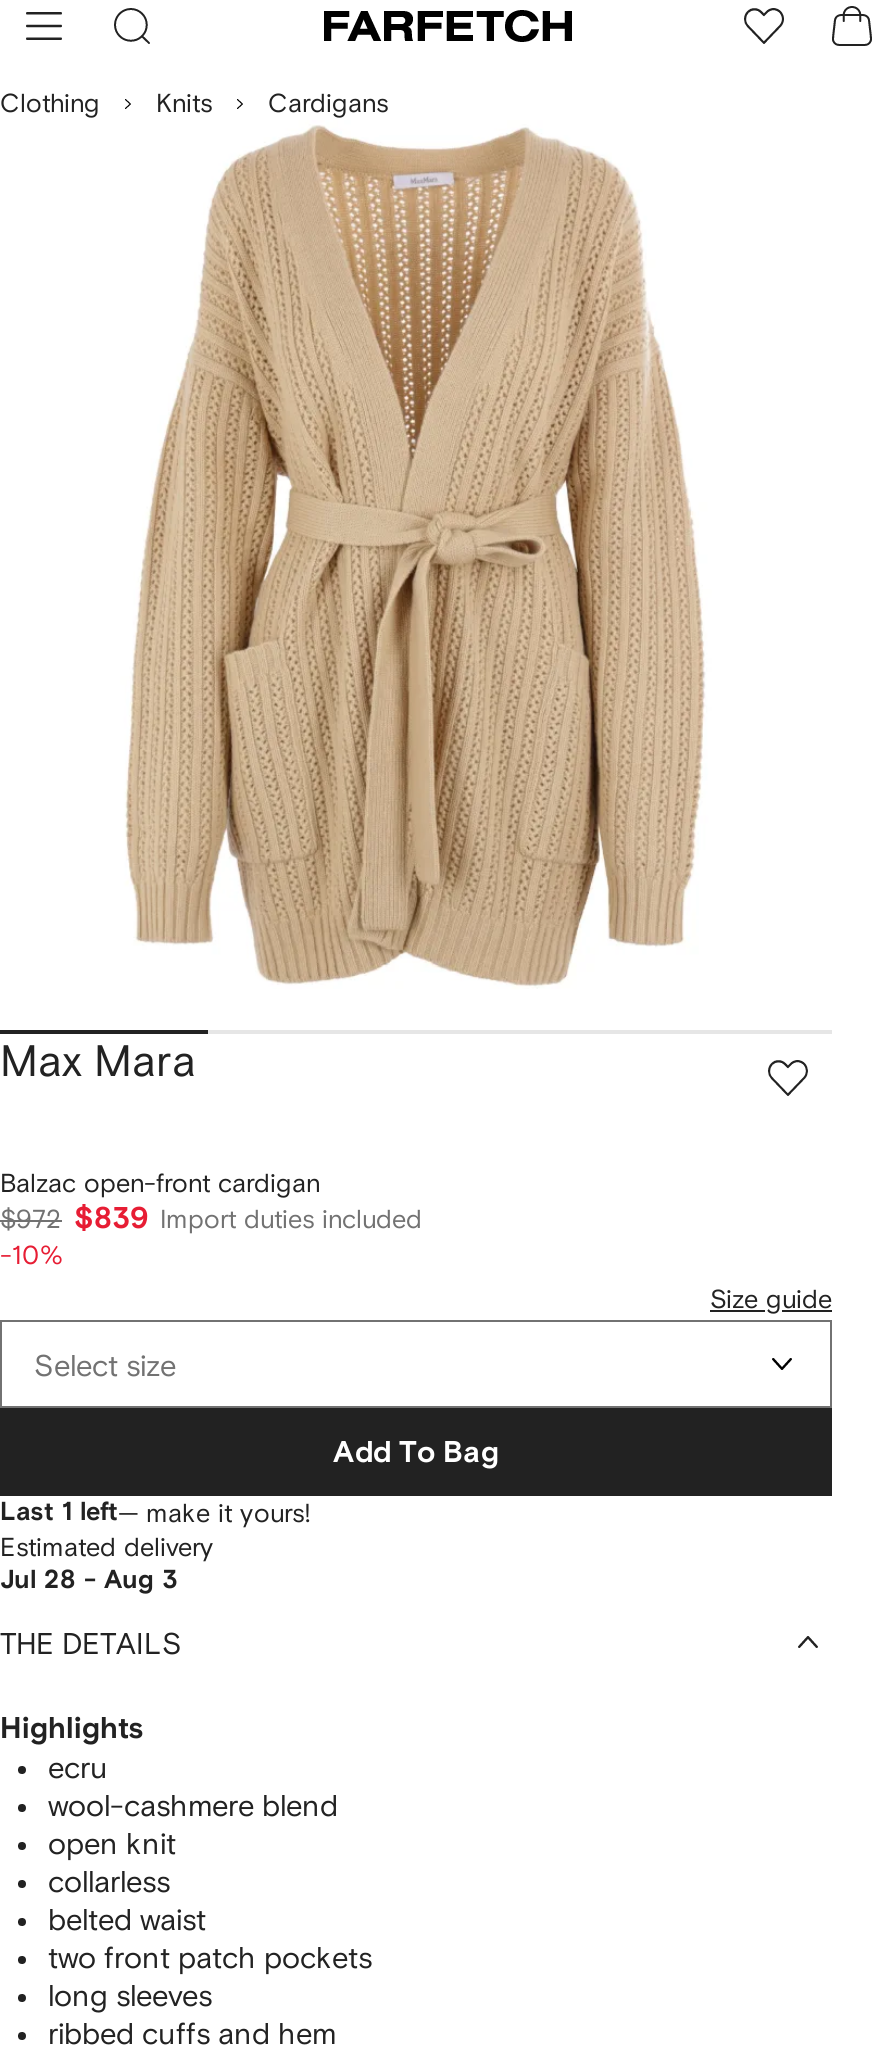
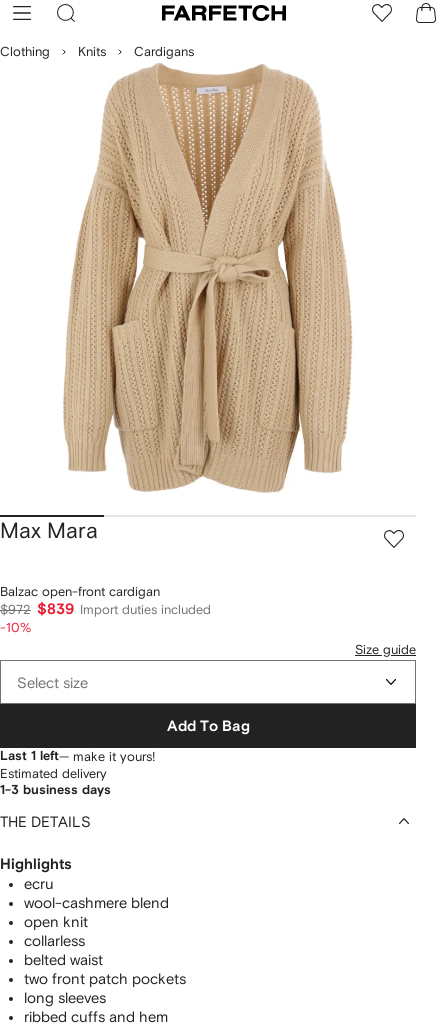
- Jul 28 - Aug 3
+ 1-3 business days
